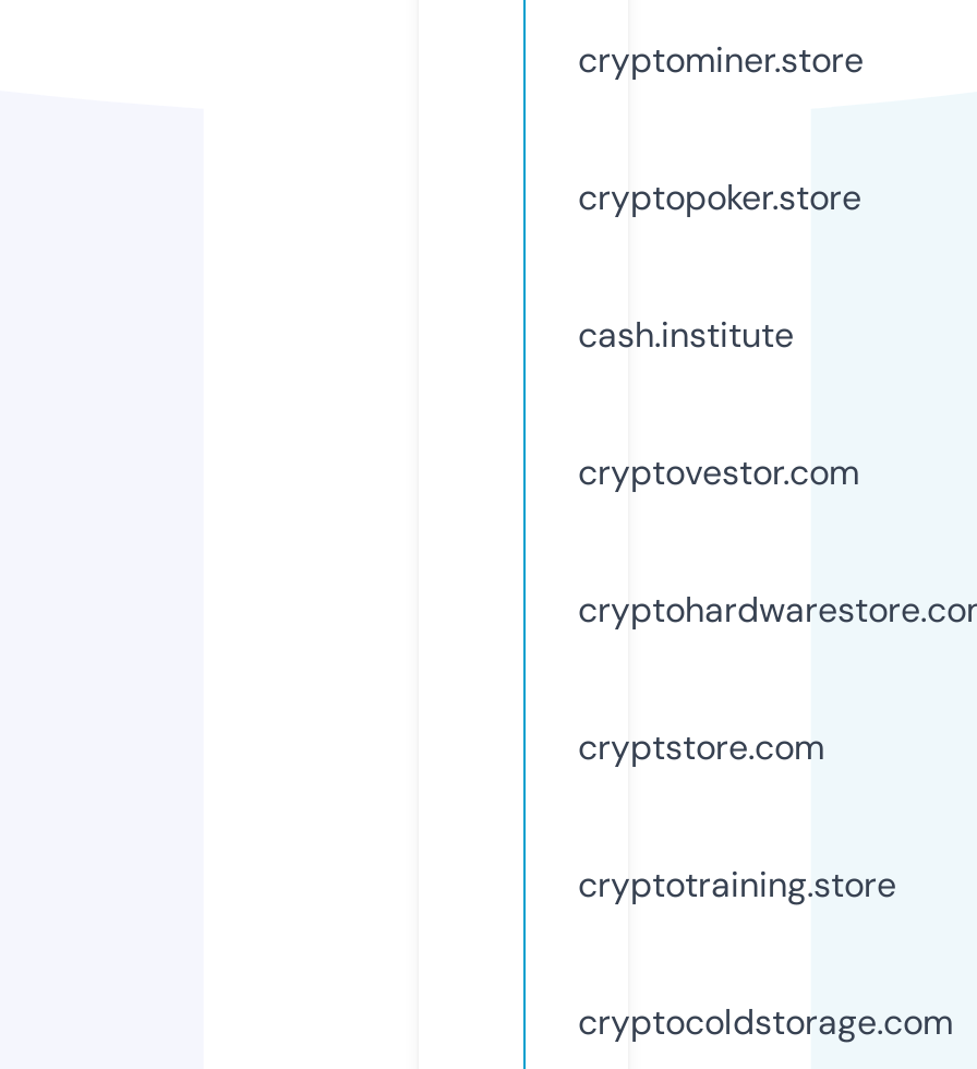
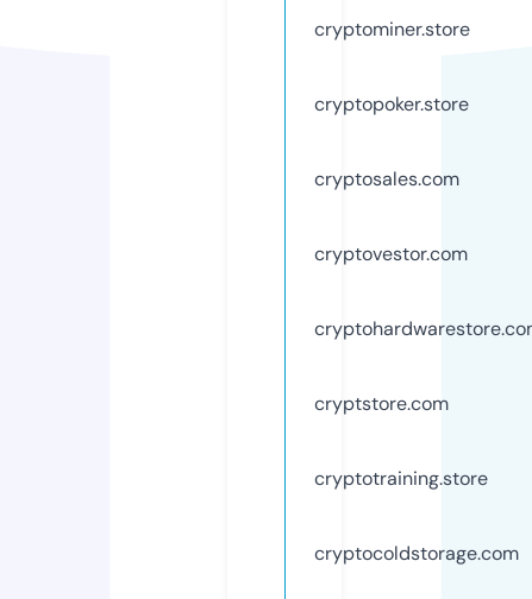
- cash.institute
+ cryptosales.com
